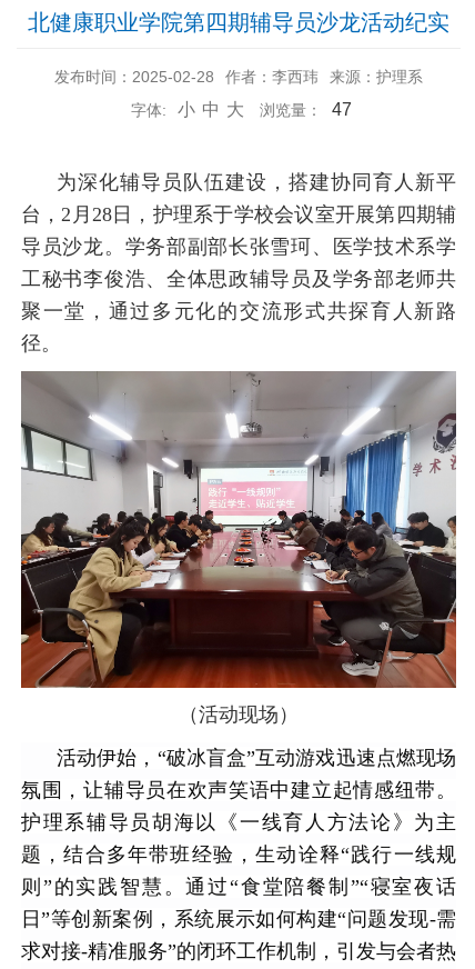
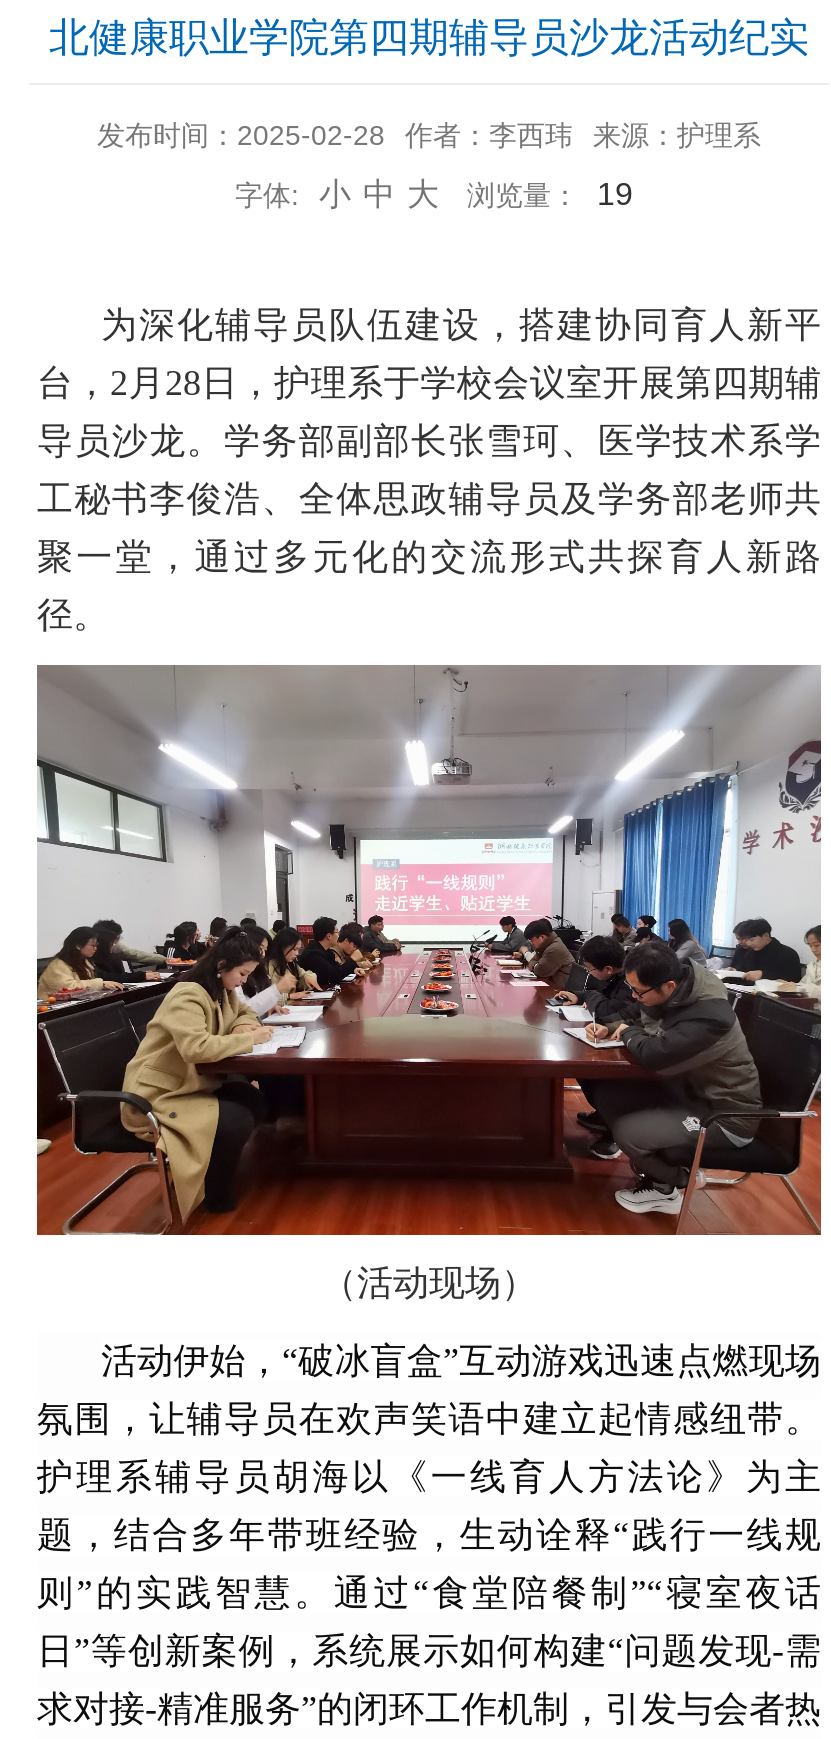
- 字体: 小 中 大 浏览量： 47
+ 字体: 小 中 大 浏览量： 19
